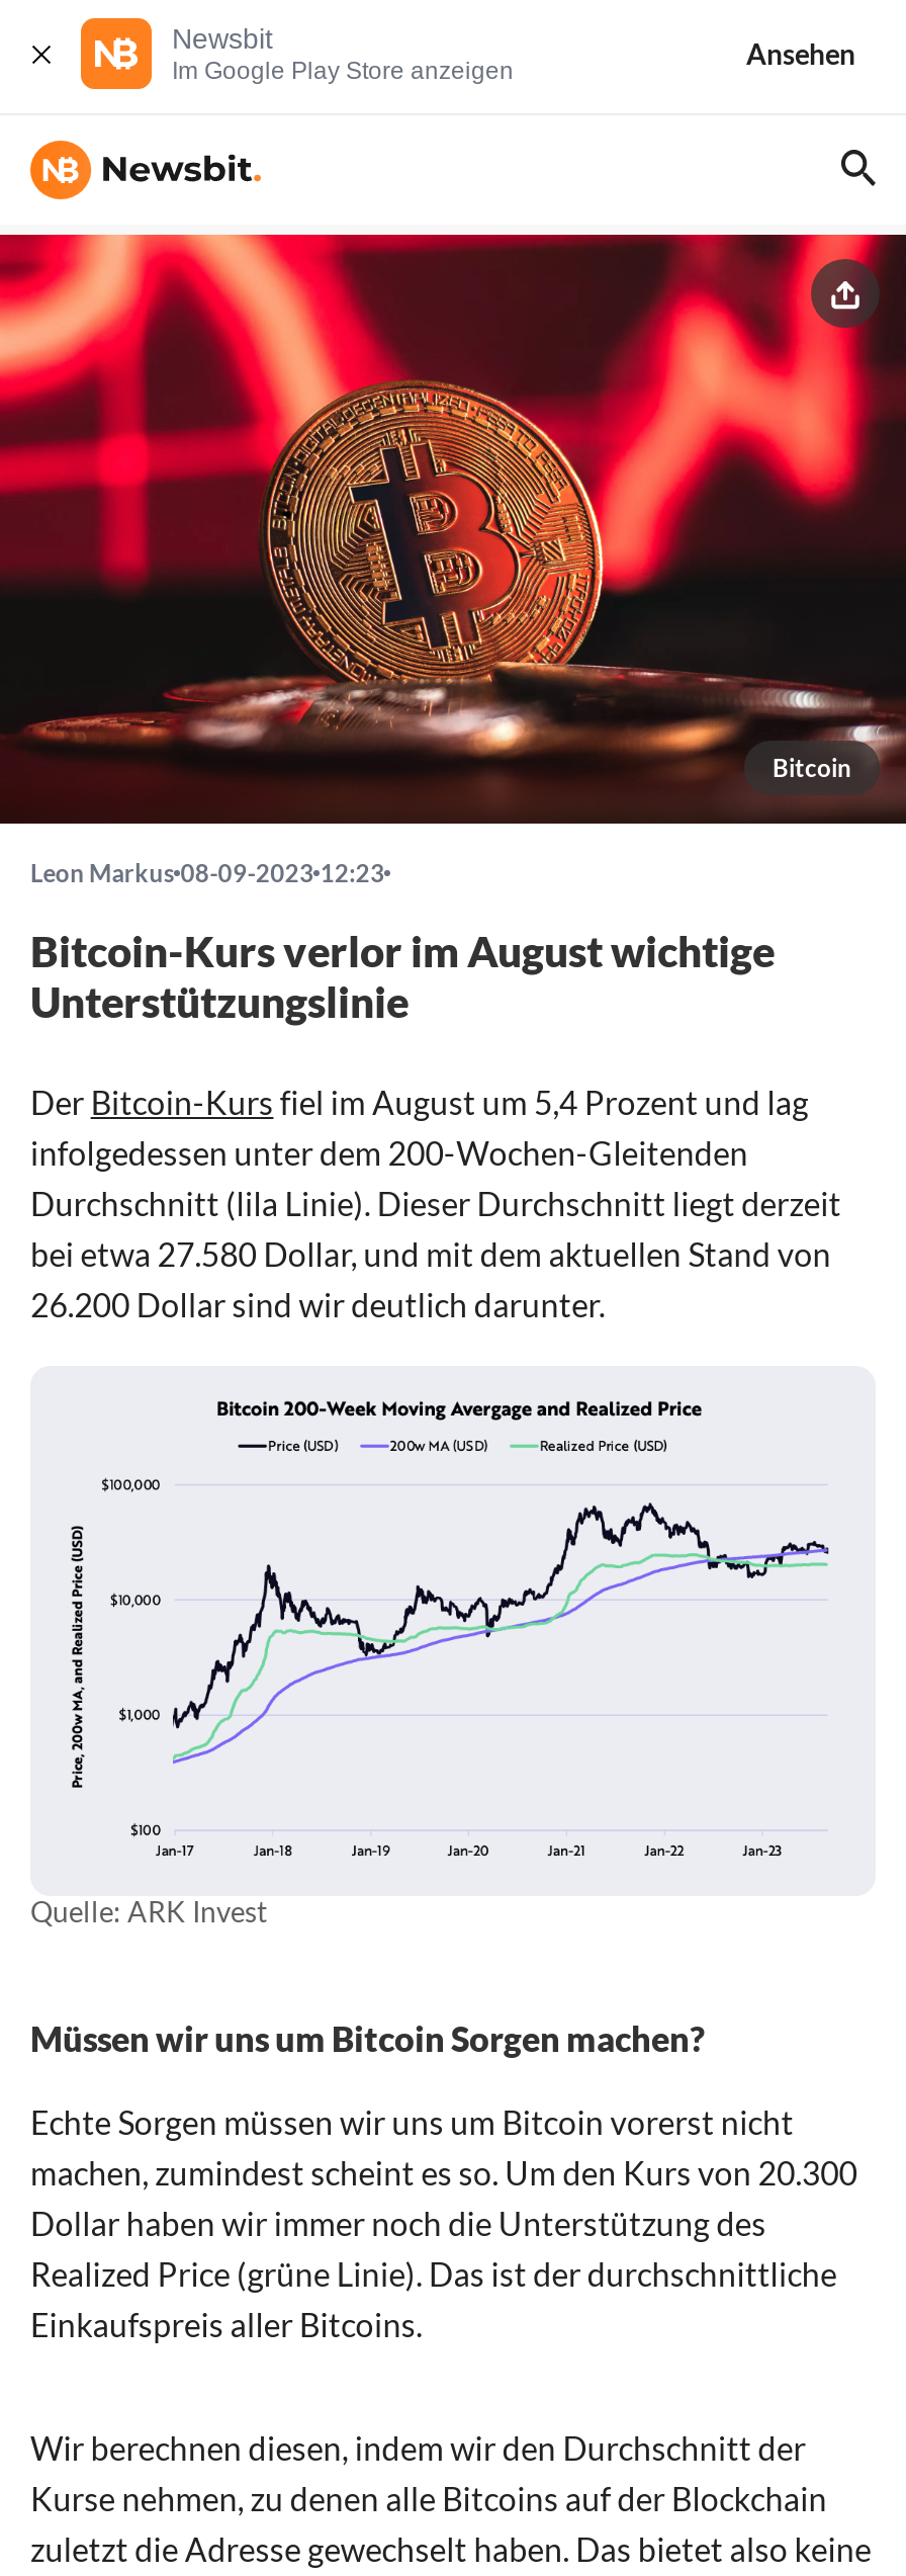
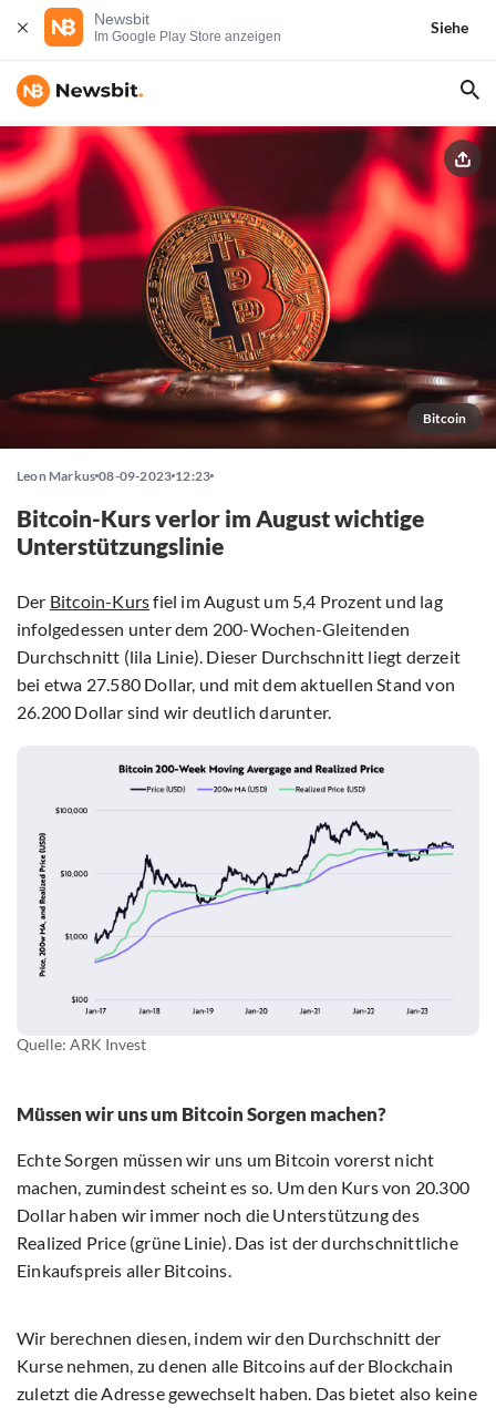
- Ansehen
+ Siehe
